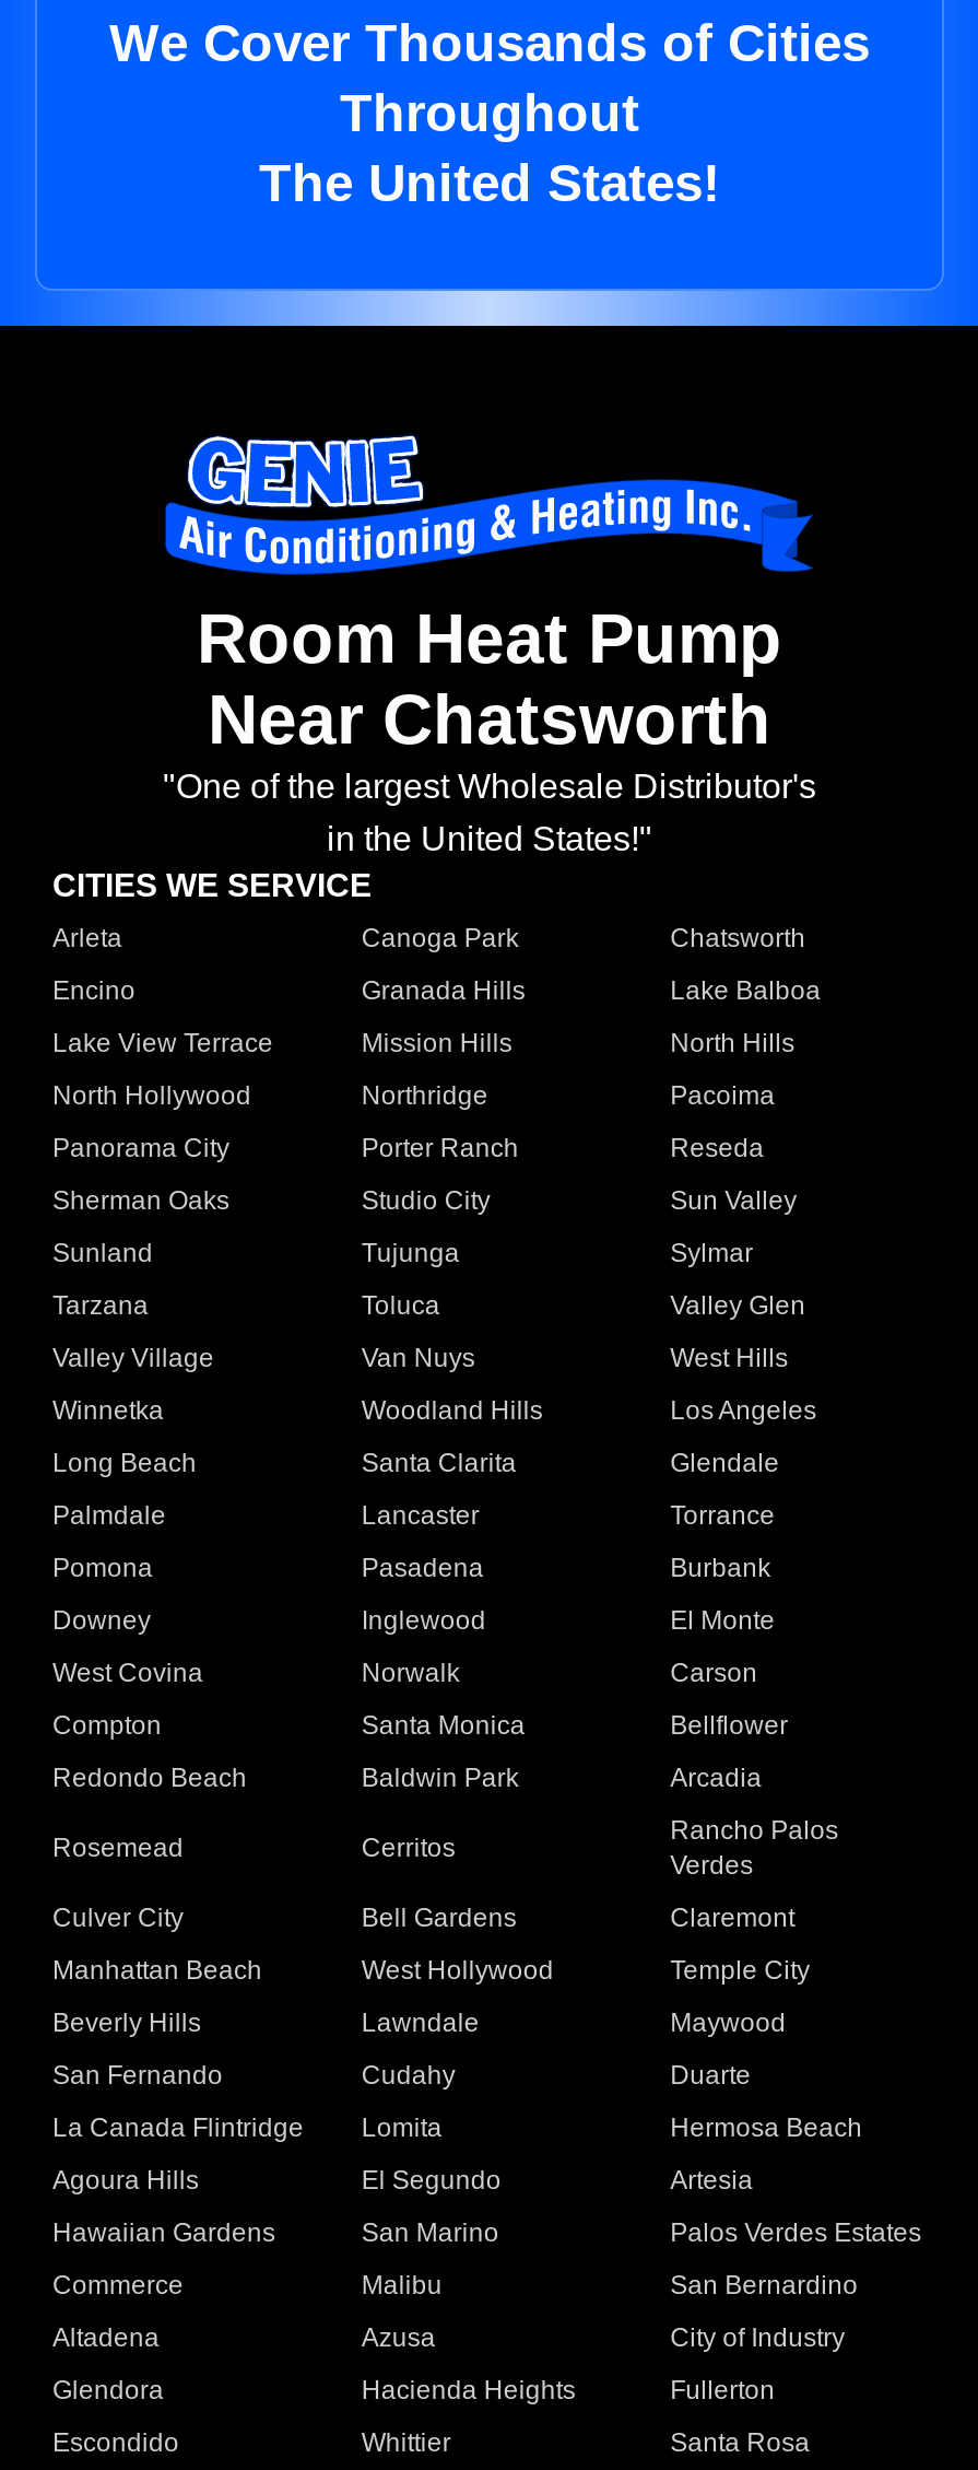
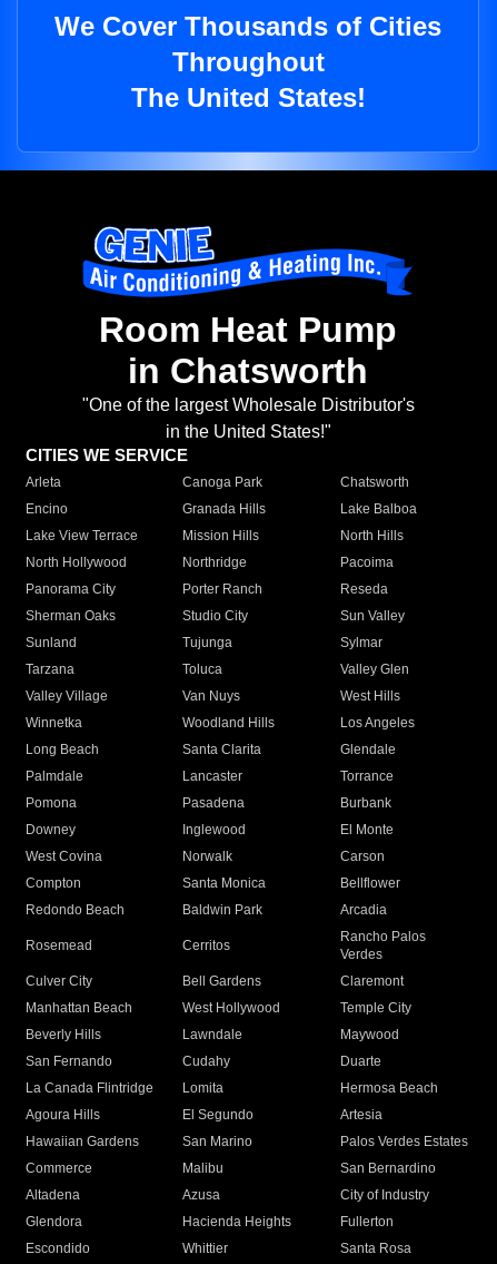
- Near Chatsworth
+ in Chatsworth
